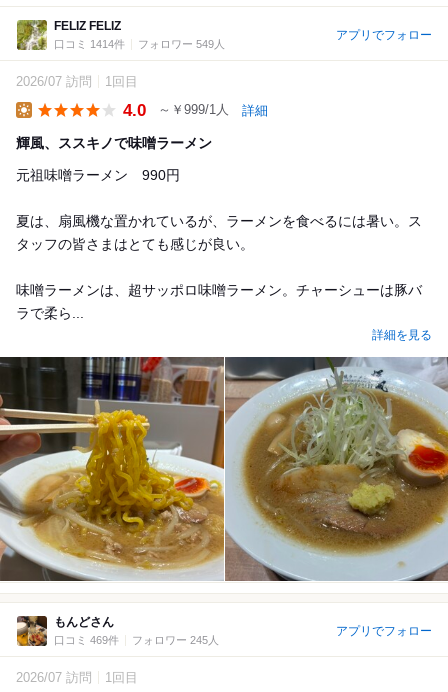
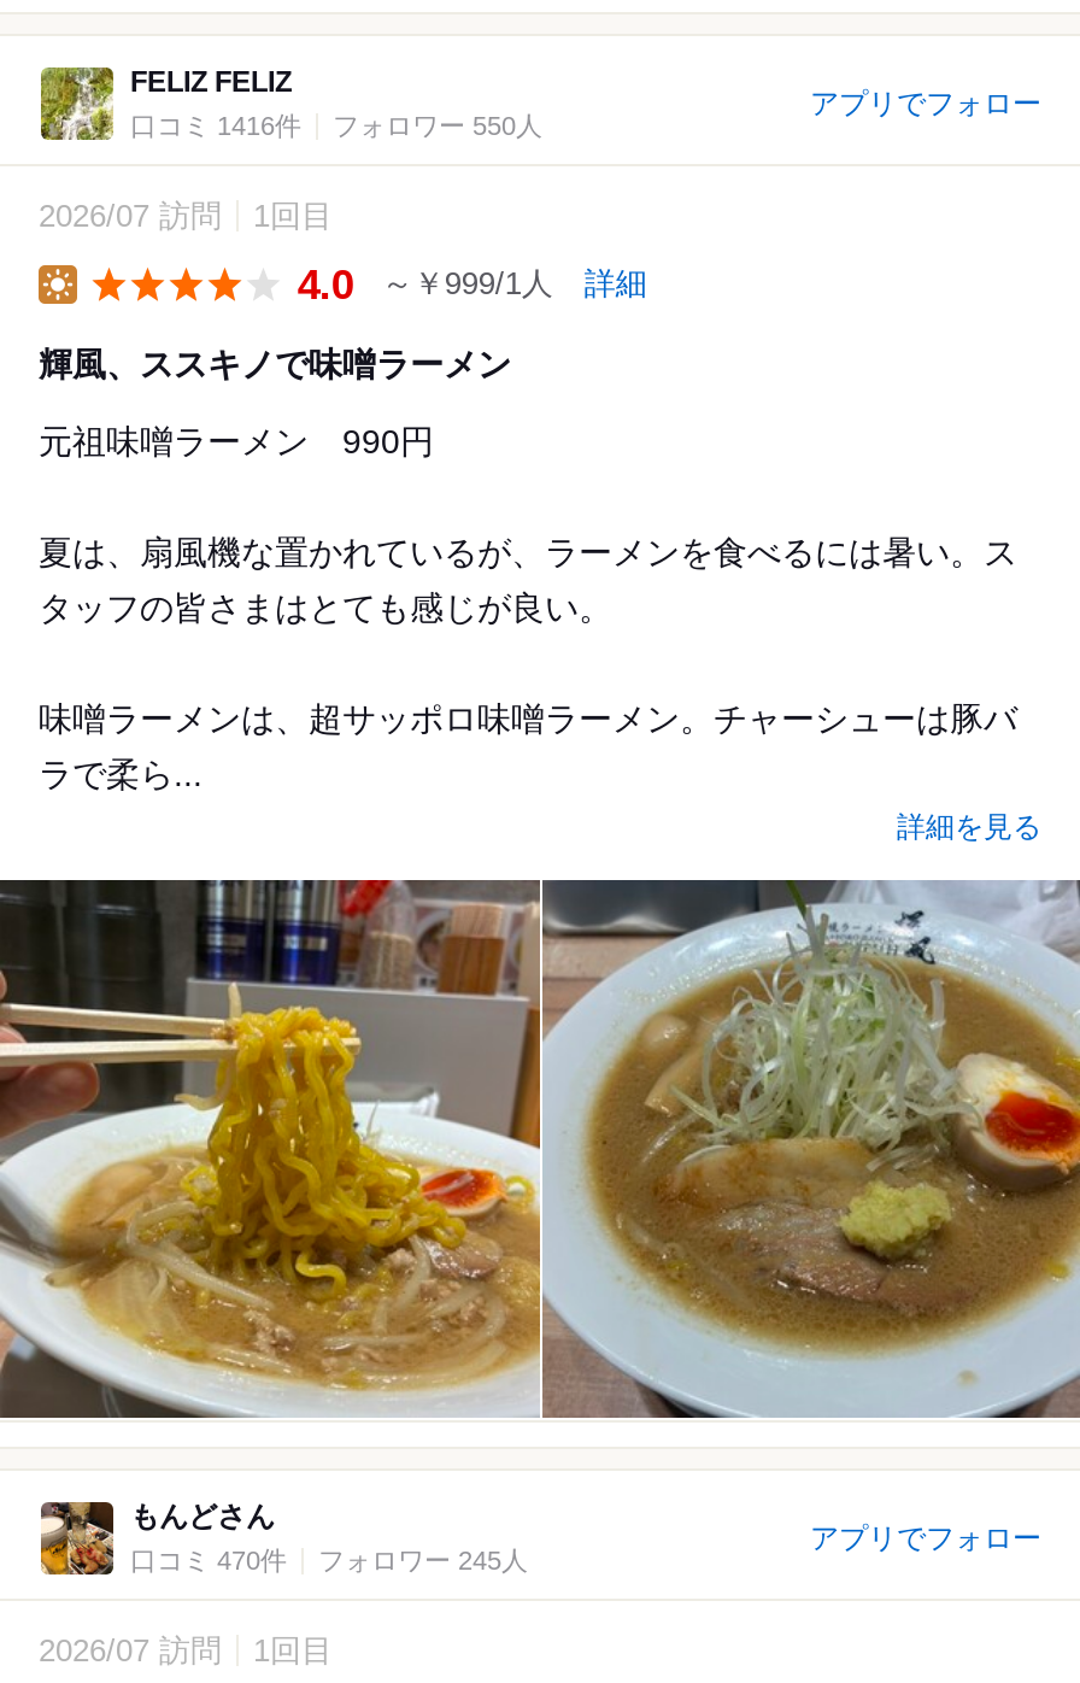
- 口コミ 1414件
+ 口コミ 1416件

- フォロワー 549人
+ フォロワー 550人

- 口コミ 469件 フォロワー 245人
+ 口コミ 470件 フォロワー 245人
